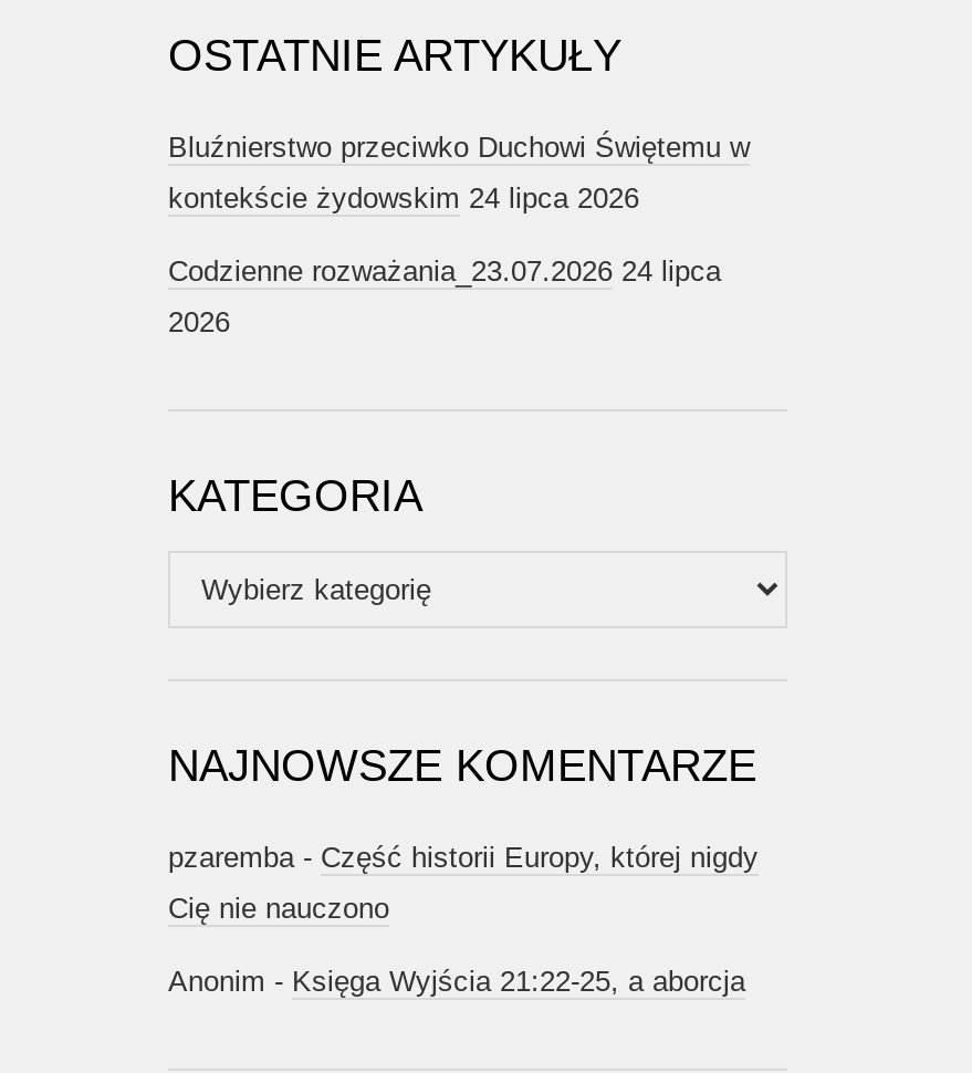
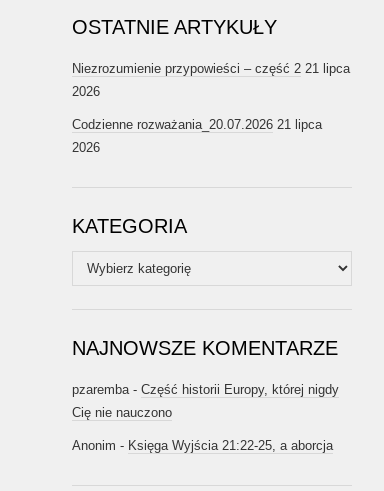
- Bluźnierstwo przeciwko Duchowi Świętemu w
+ Niezrozumienie przypowieści – część 2 21 lipca

- kontekście żydowskim 24 lipca 2026
+ 2026

- Codzienne rozważania_23.07.2026 24 lipca
+ Codzienne rozważania_20.07.2026 21 lipca
